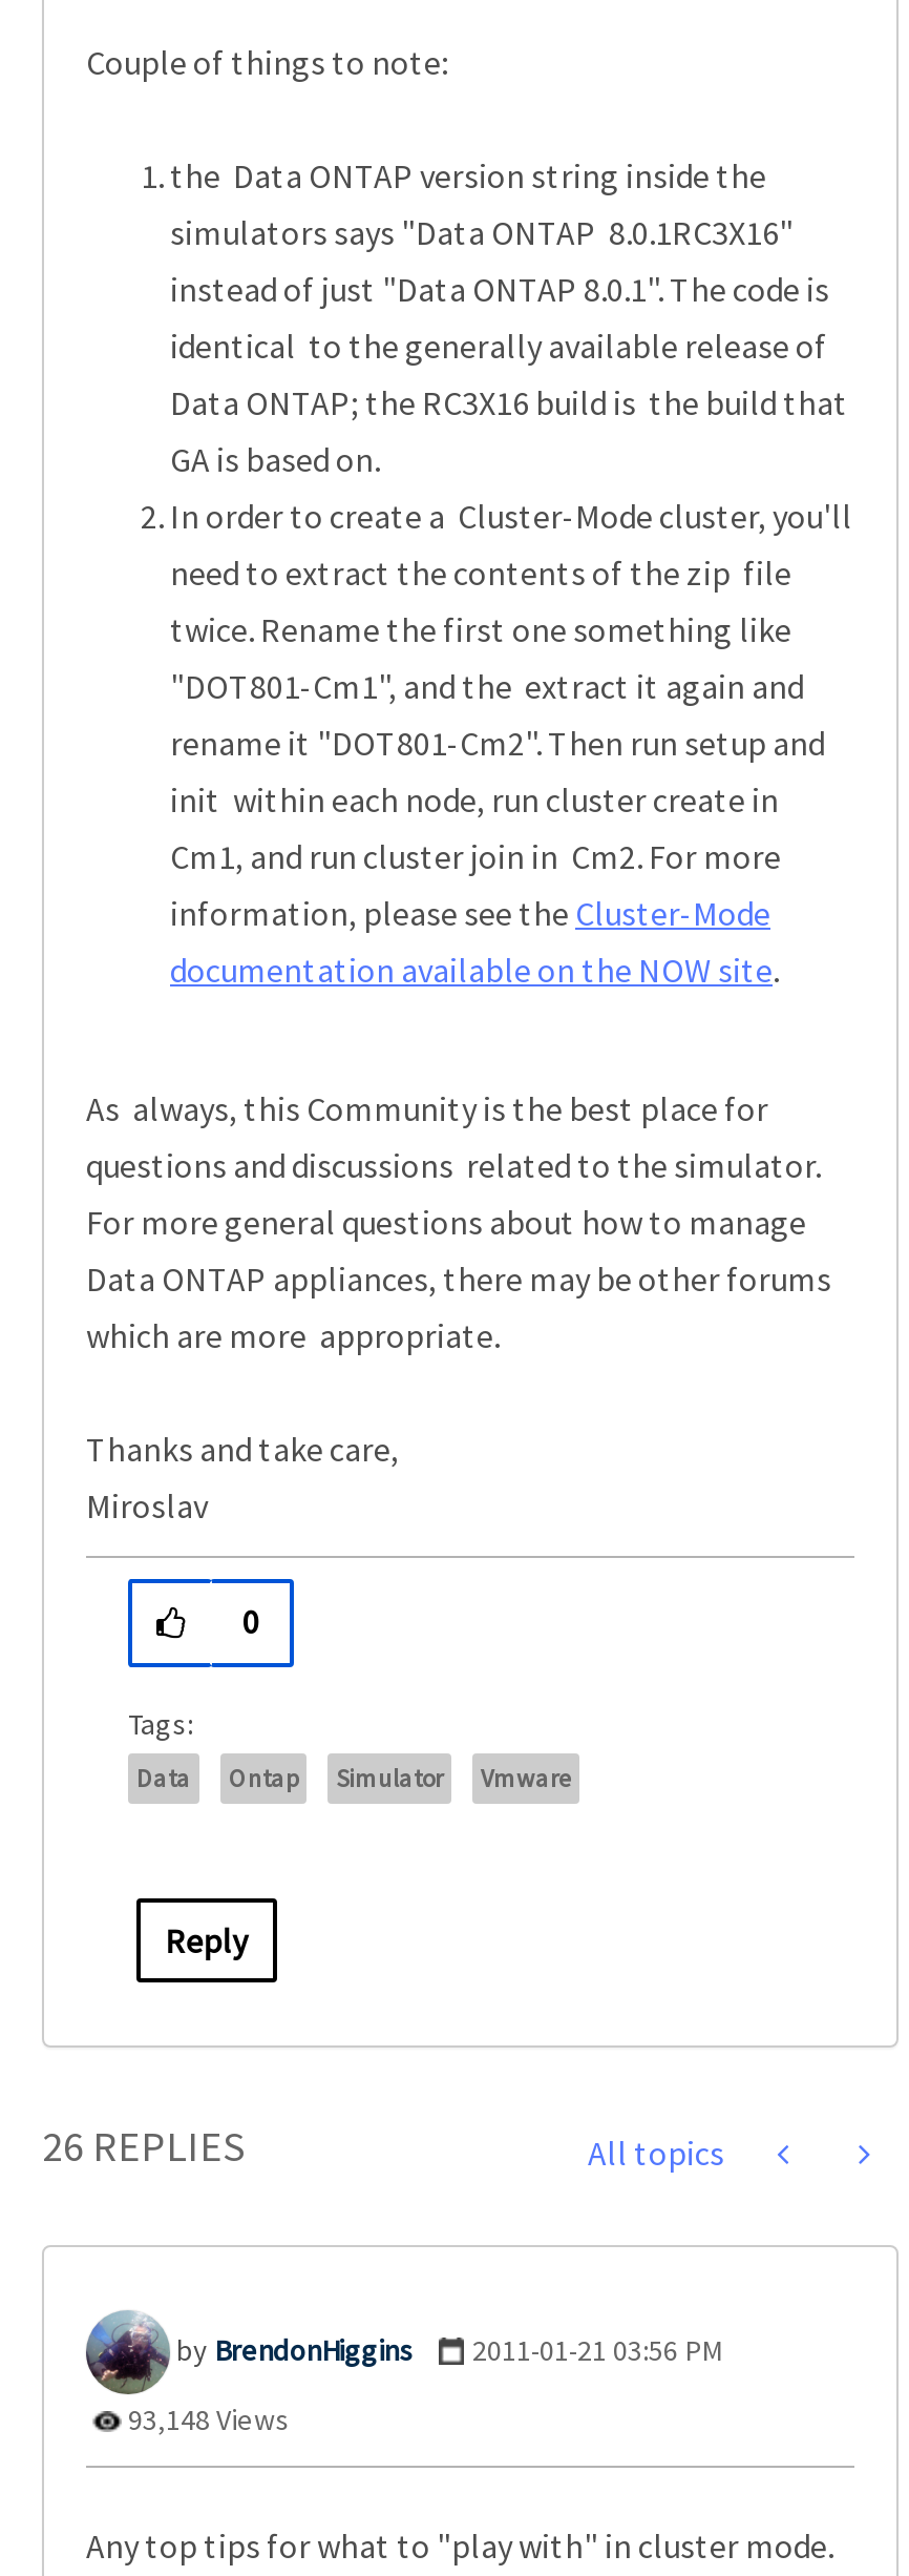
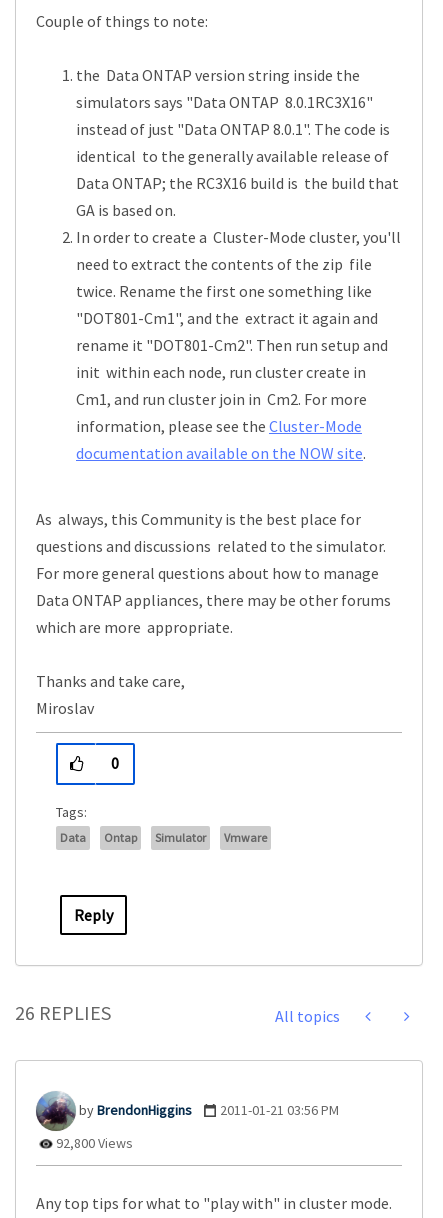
- 93,148 Views
+ 92,800 Views
